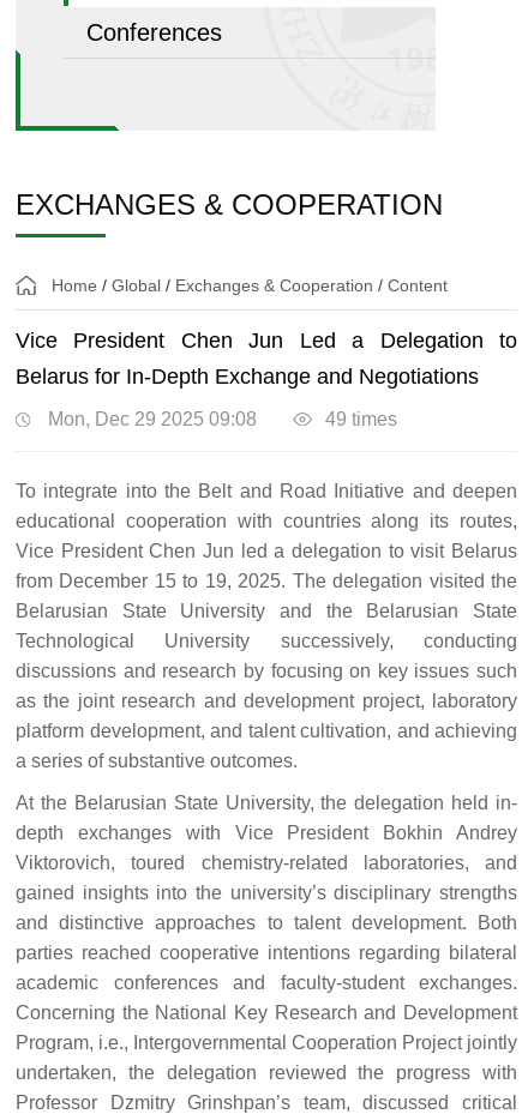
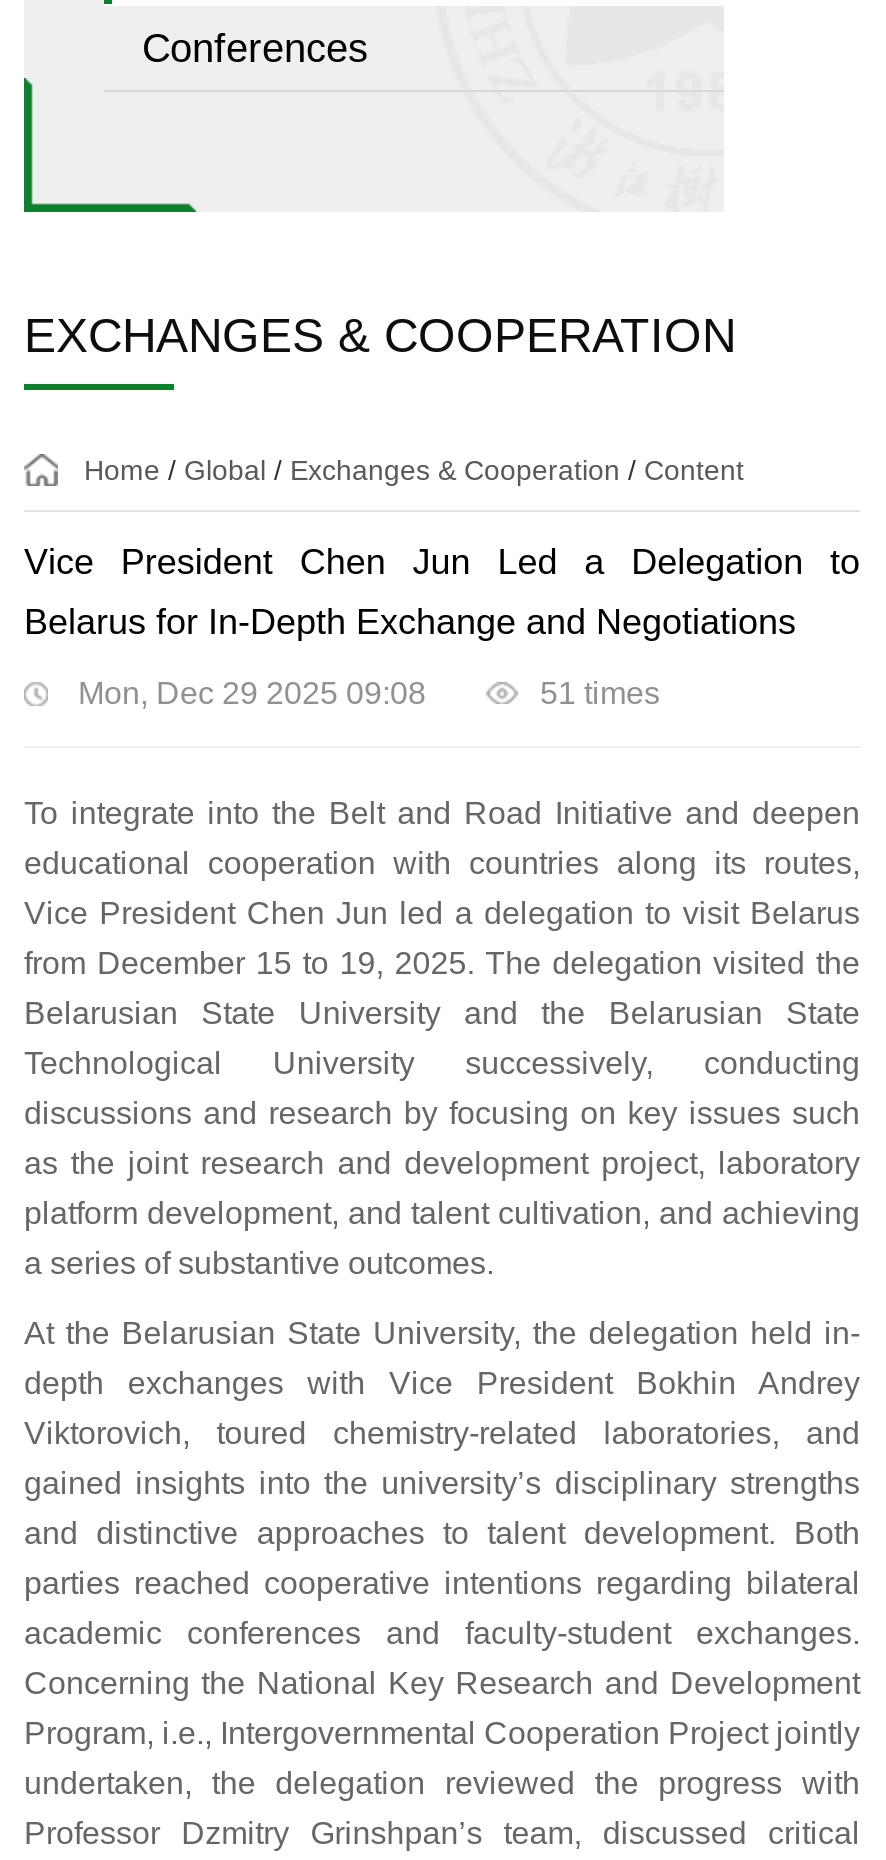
- 49 times
+ 51 times
